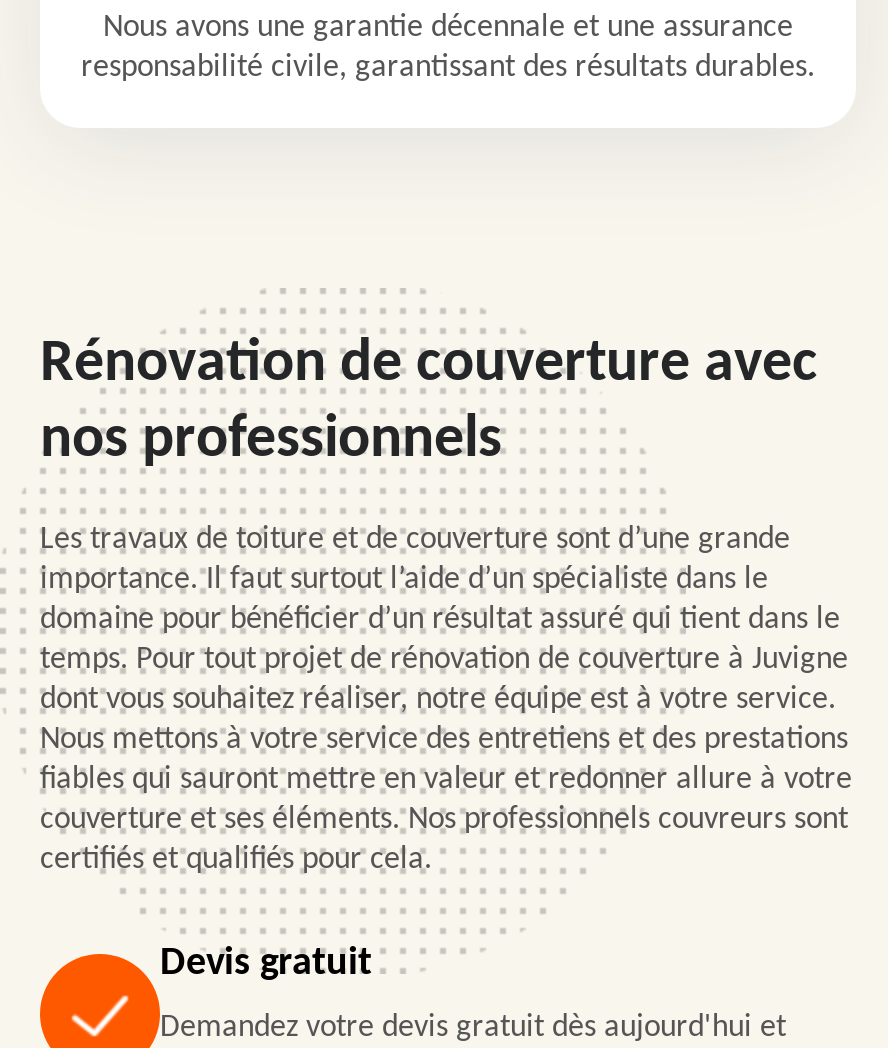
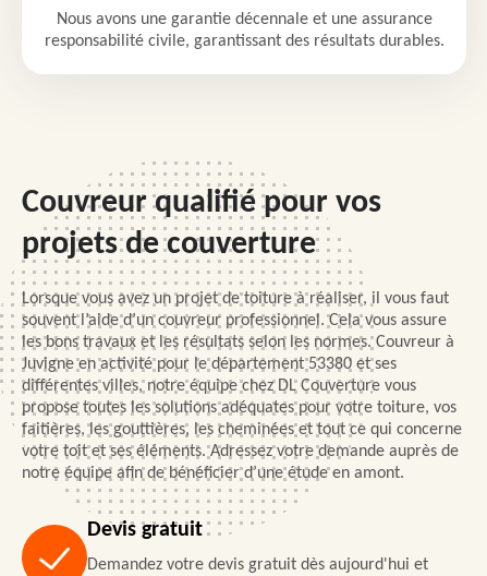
- Rénovation de couverture avec
- nos professionnels
+ Couvreur qualifié pour vos
+ projets de couverture

- Les travaux de toiture et de couverture sont d’une grande
- importance. Il faut surtout l’aide d’un spécialiste dans le
- domaine pour bénéficier d’un résultat assuré qui tient dans le
- temps. Pour tout projet de rénovation de couverture à Juvigne
- dont vous souhaitez réaliser, notre équipe est à votre service.
- Nous mettons à votre service des entretiens et des prestations
- fiables qui sauront mettre en valeur et redonner allure à votre
- couverture et ses éléments. Nos professionnels couvreurs sont
- certifiés et qualifiés pour cela.
+ Lorsque vous avez un projet de toiture à réaliser, il vous faut
+ souvent l’aide d’un couvreur professionnel. Cela vous assure
+ les bons travaux et les résultats selon les normes. Couvreur à
+ Juvigne en activité pour le département 53380 et ses
+ différentes villes, notre équipe chez DL Couverture vous
+ propose toutes les solutions adéquates pour votre toiture, vos
+ faitières, les gouttières, les cheminées et tout ce qui concerne
+ votre toit et ses éléments. Adressez votre demande auprès de
+ notre équipe afin de bénéficier d’une étude en amont.
